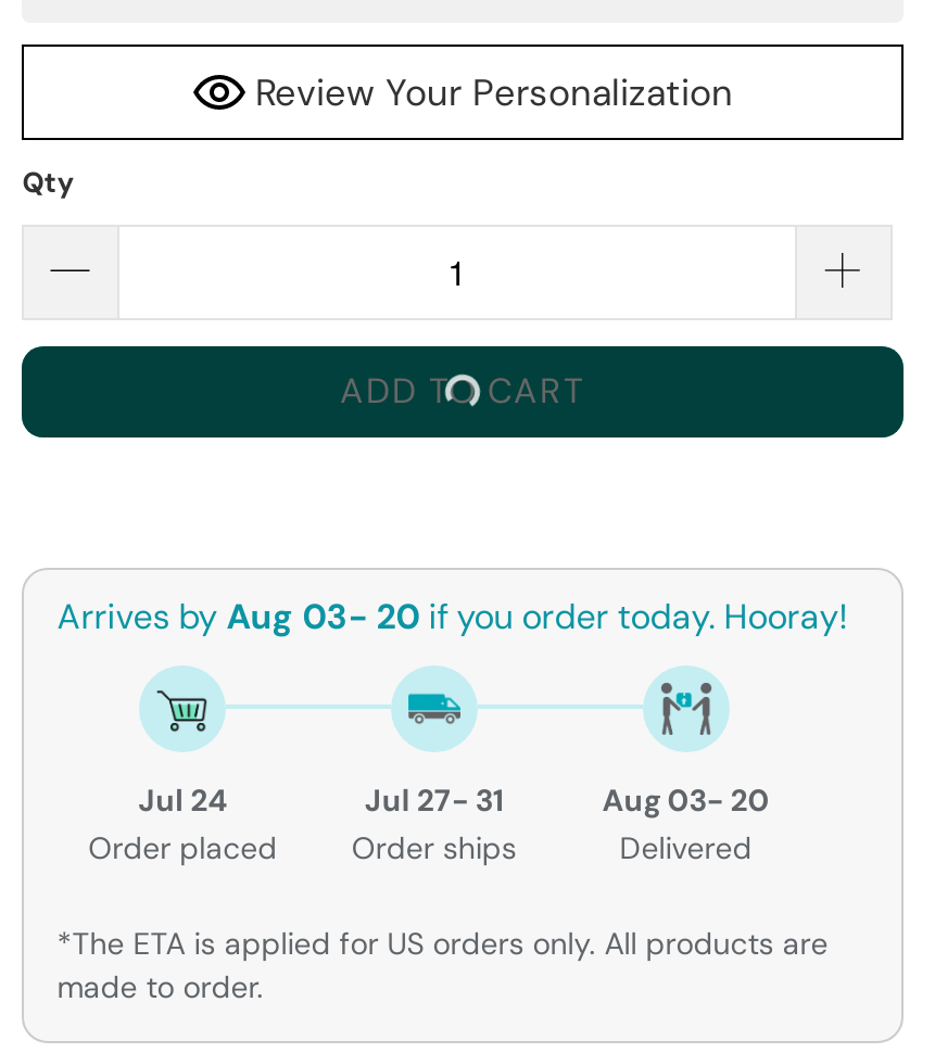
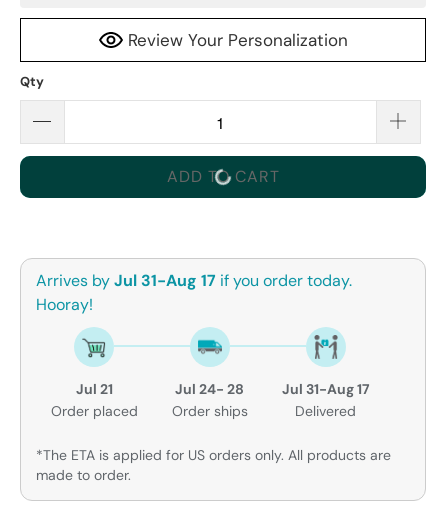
- Arrives by Aug 03- 20 if you order today. Hooray!
+ Arrives by Jul 31-Aug 17 if you order today.
+ Hooray!

- Jul 24
+ Jul 21

- Jul 27- 31
+ Jul 24- 28

- Aug 03- 20
+ Jul 31-Aug 17
